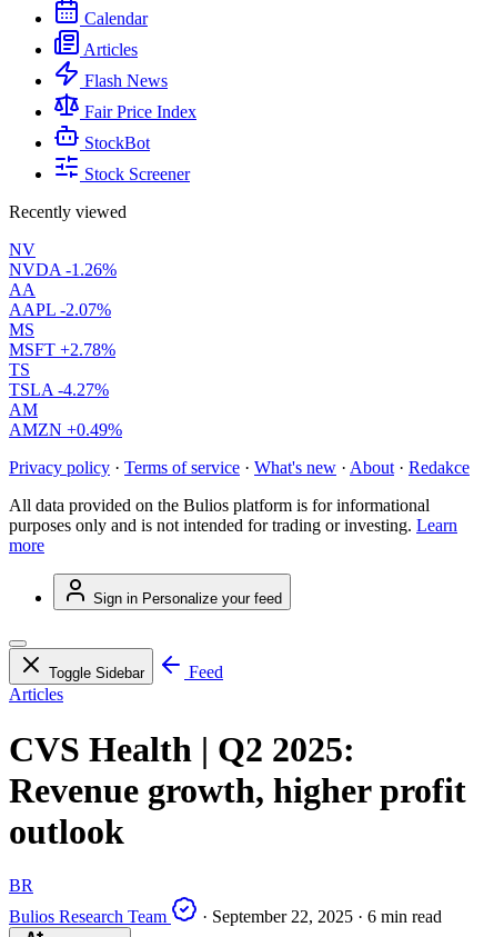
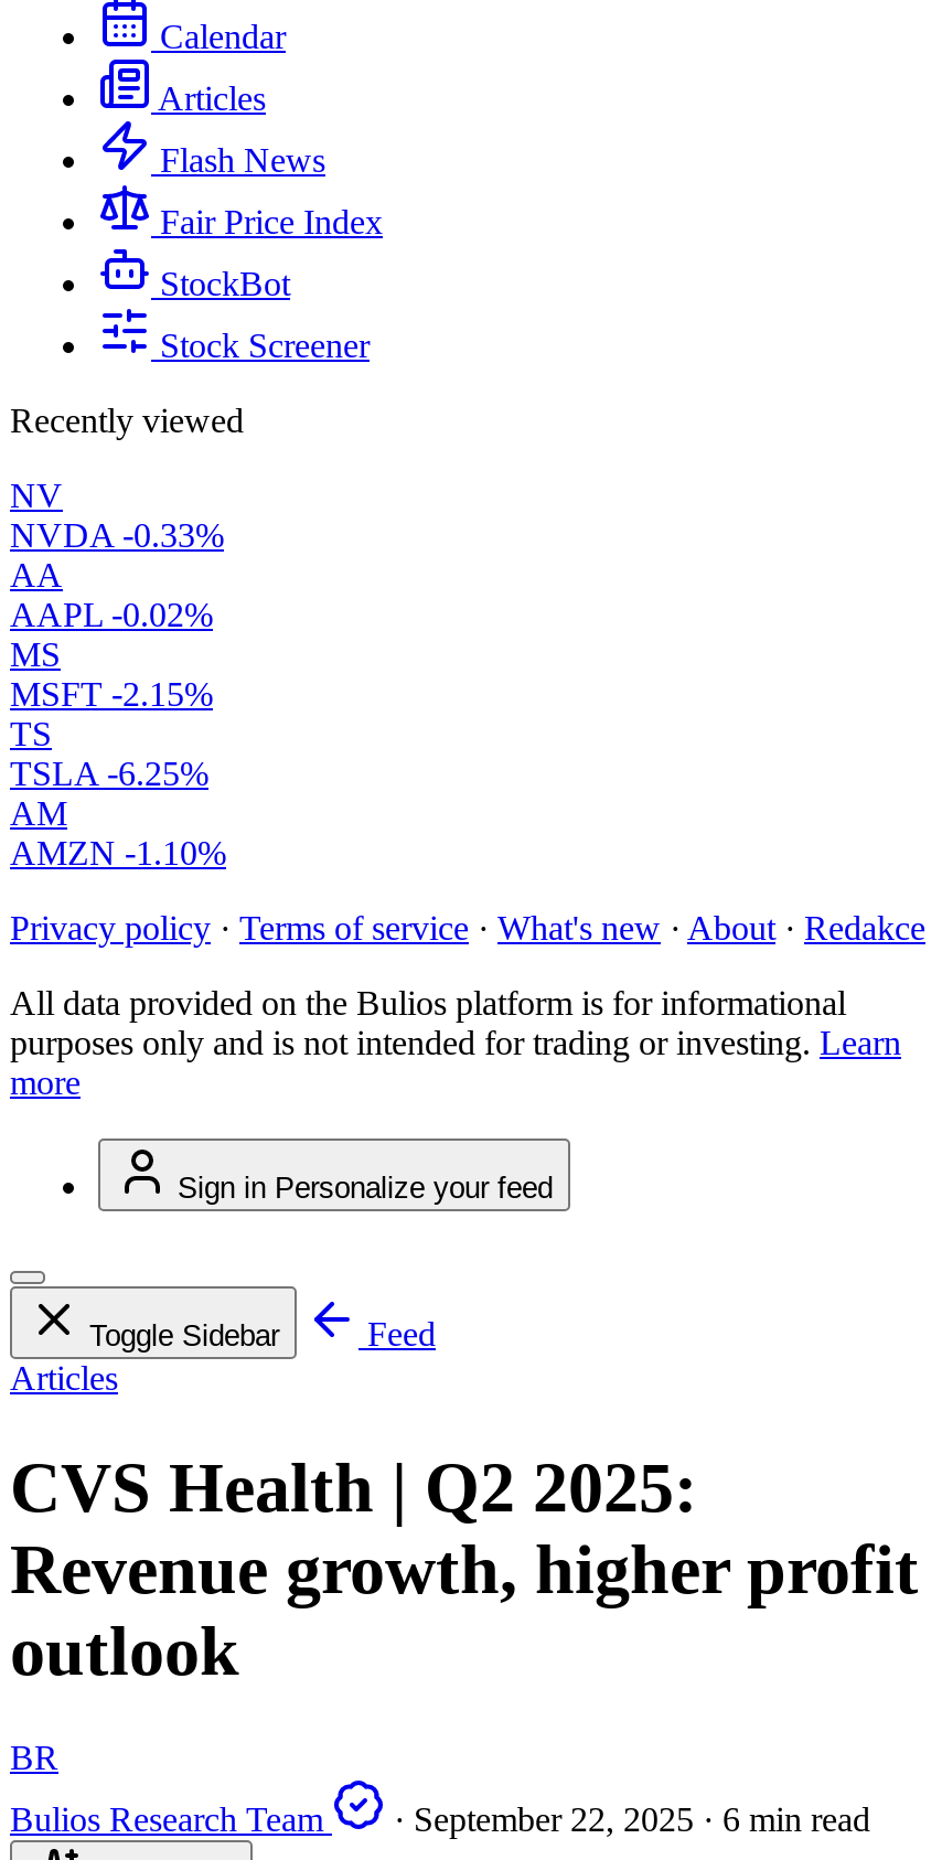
- NVDA -1.26%
+ NVDA -0.33%

- AAPL -2.07%
+ AAPL -0.02%

- MSFT +2.78%
+ MSFT -2.15%

- TSLA -4.27%
+ TSLA -6.25%

- AMZN +0.49%
+ AMZN -1.10%
